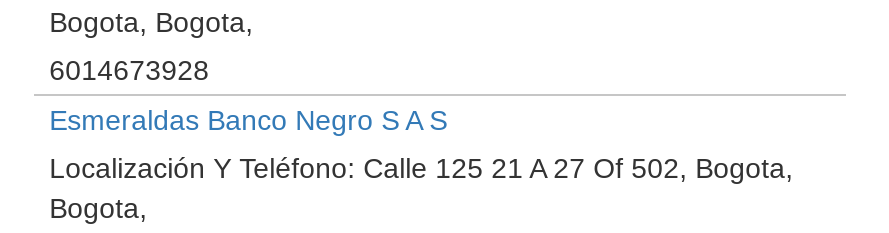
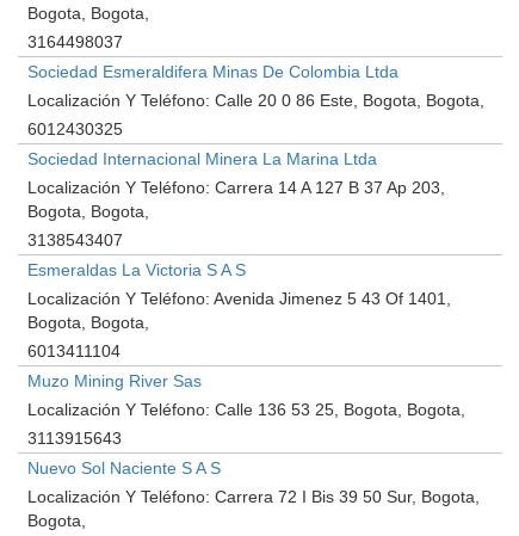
- 6014673928
- Esmeraldas Banco Negro S A S
- Localización Y Teléfono: Calle 125 21 A 27 Of 502, Bogota,
+ 3164498037
+ Sociedad Esmeraldifera Minas De Colombia Ltda
+ Localización Y Teléfono: Calle 20 0 86 Este, Bogota, Bogota
+ 6012430325
+ Sociedad Internacional Minera La Marina Ltda
+ Localización Y Teléfono: Carrera 14 A 127 B 37 Ap 203,
+ Bogota, Bogota
+ 3138543407
+ Esmeraldas La Victoria S A S
+ Localización Y Teléfono: Avenida Jimenez 5 43 Of 1401,
+ Bogota, Bogota
+ 6013411104
+ Muzo Mining River Sas
+ Localización Y Teléfono: Calle 136 53 25, Bogota, Bogota
+ 3113915643
+ Nuevo Sol Naciente S A S
+ Localización Y Teléfono: Carrera 72 I Bis 39 50 Sur, Bogota,
